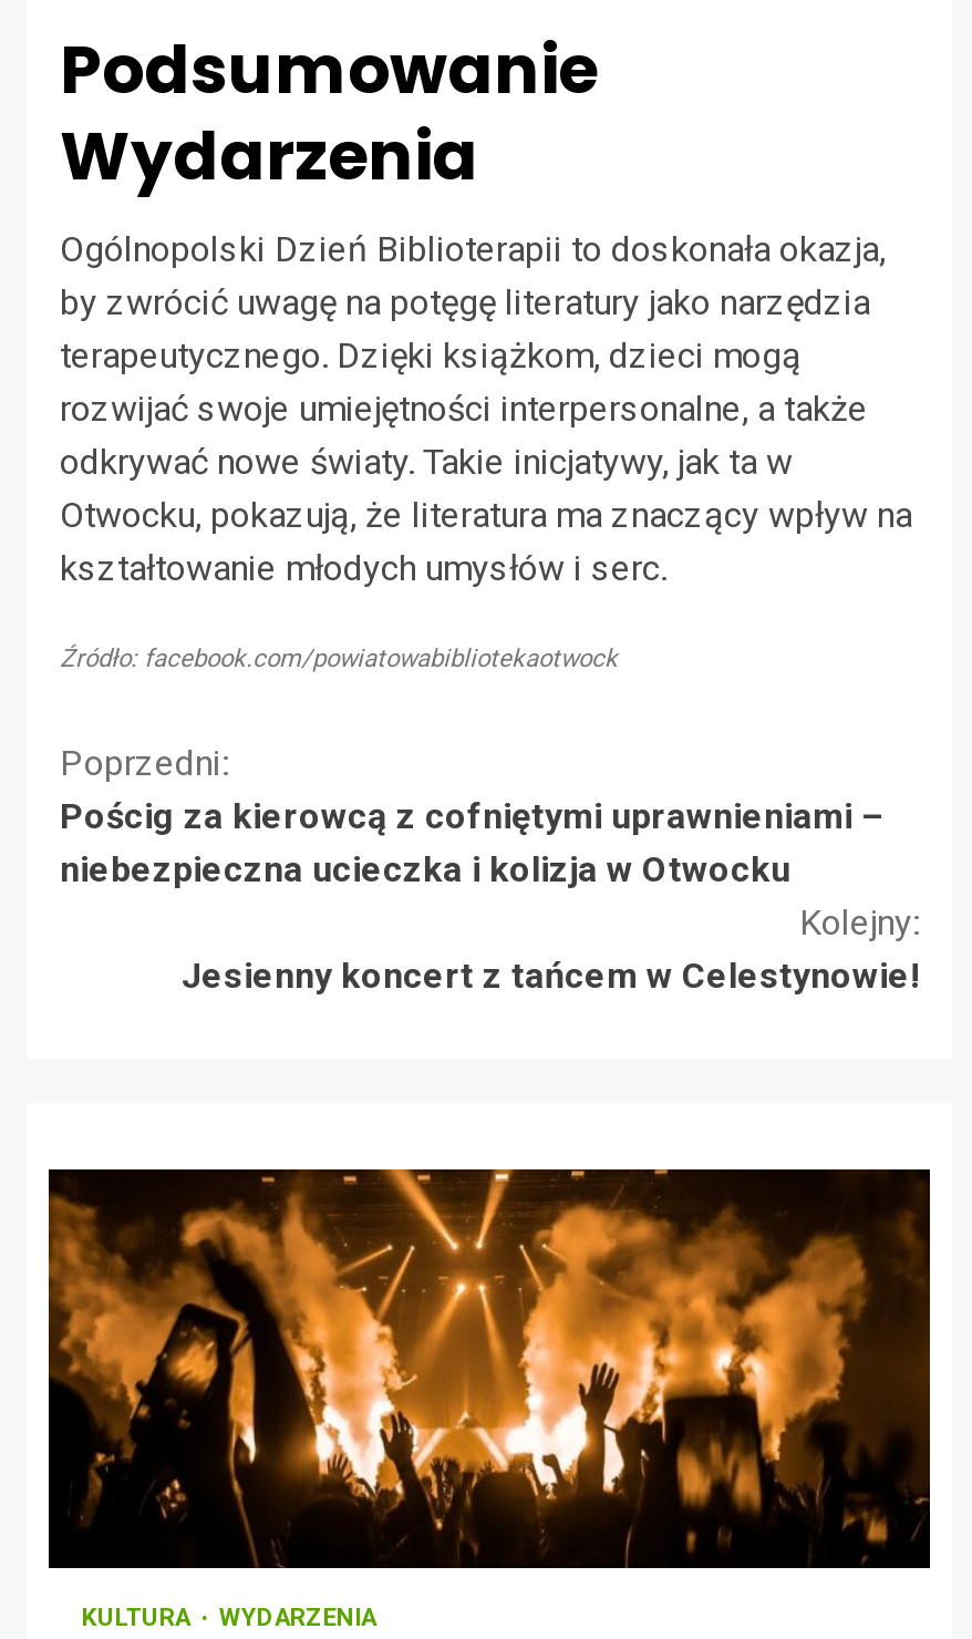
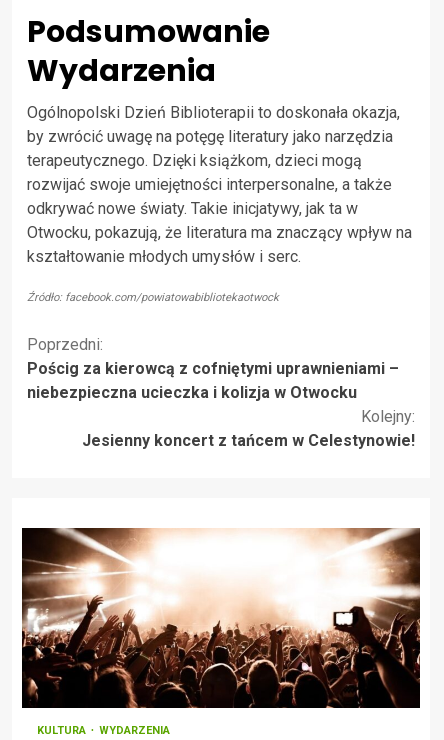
- [image]
+ [image]
